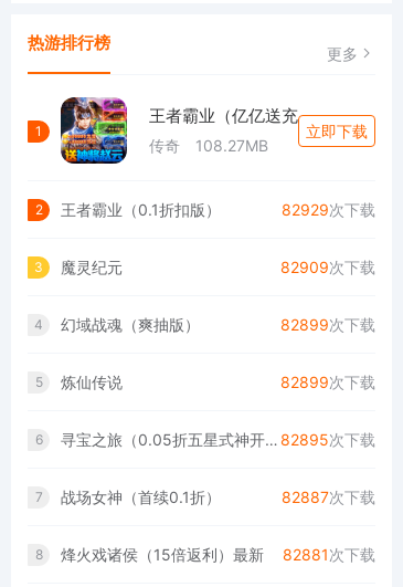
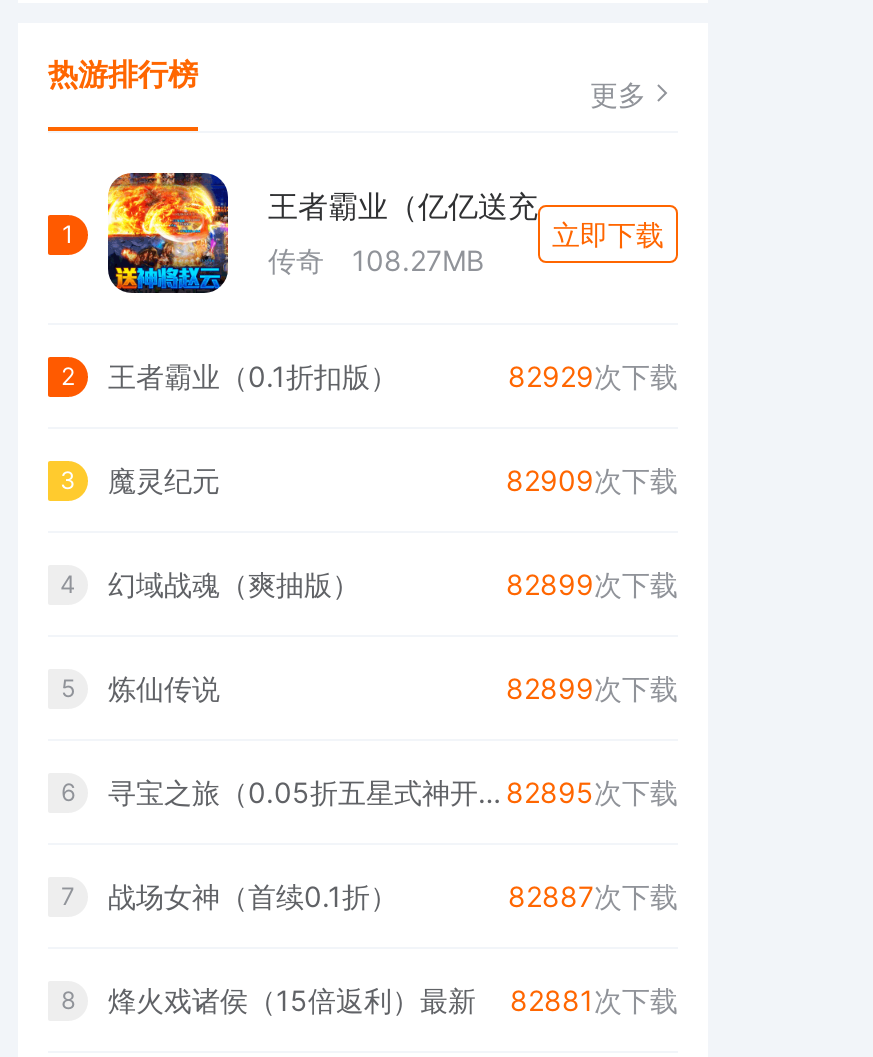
- [image]
+ [image]
